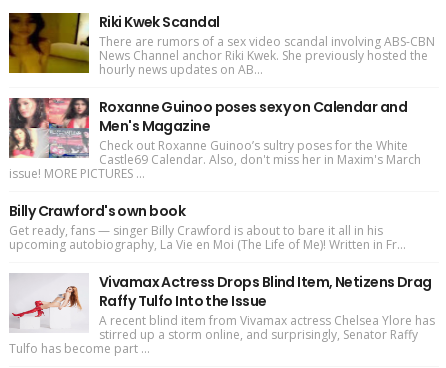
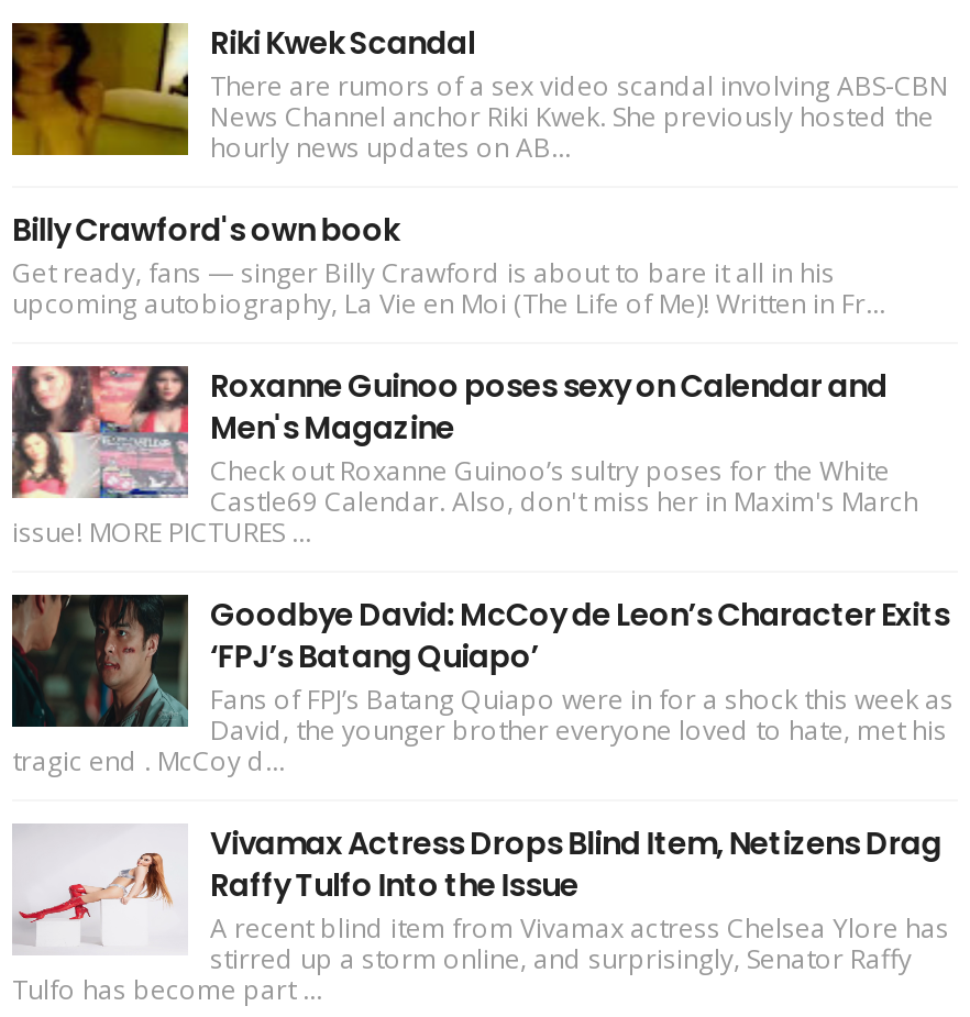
+ Goodbye David: McCoy de Leon’s Character Exits
+ ‘FPJ’s Batang Quiapo’
+ Fans of FPJ’s Batang Quiapo were in for a shock this week as
+ David, the younger brother everyone loved to hate, met his
+ tragic end . McCoy d...

moved up: Billy Crawford's own book | Get ready, fans — singer Billy Crawford is about to bare it all in his | upcoming autobiography, La Vie en Moi (The Life of Me)! Written in Fr...
